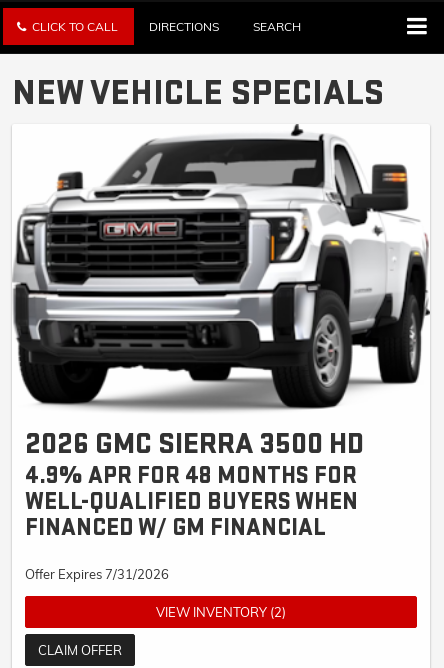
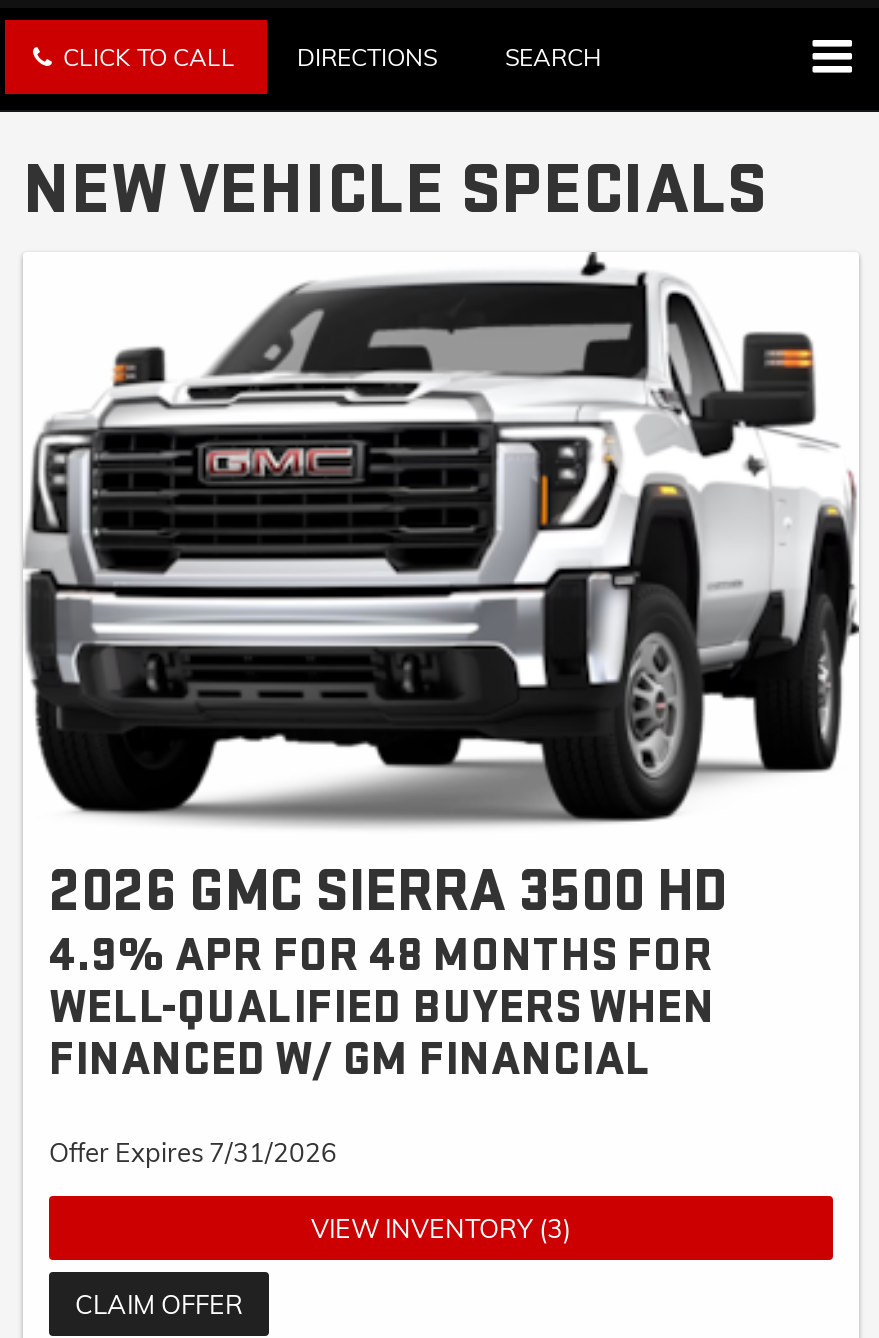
- VIEW INVENTORY (2)
+ VIEW INVENTORY (3)
